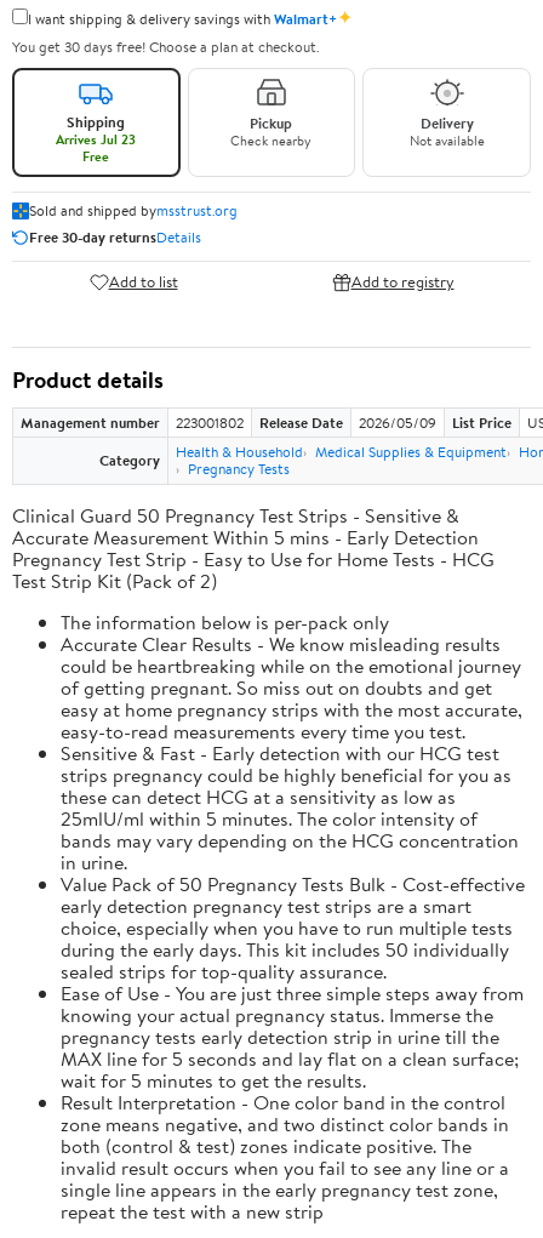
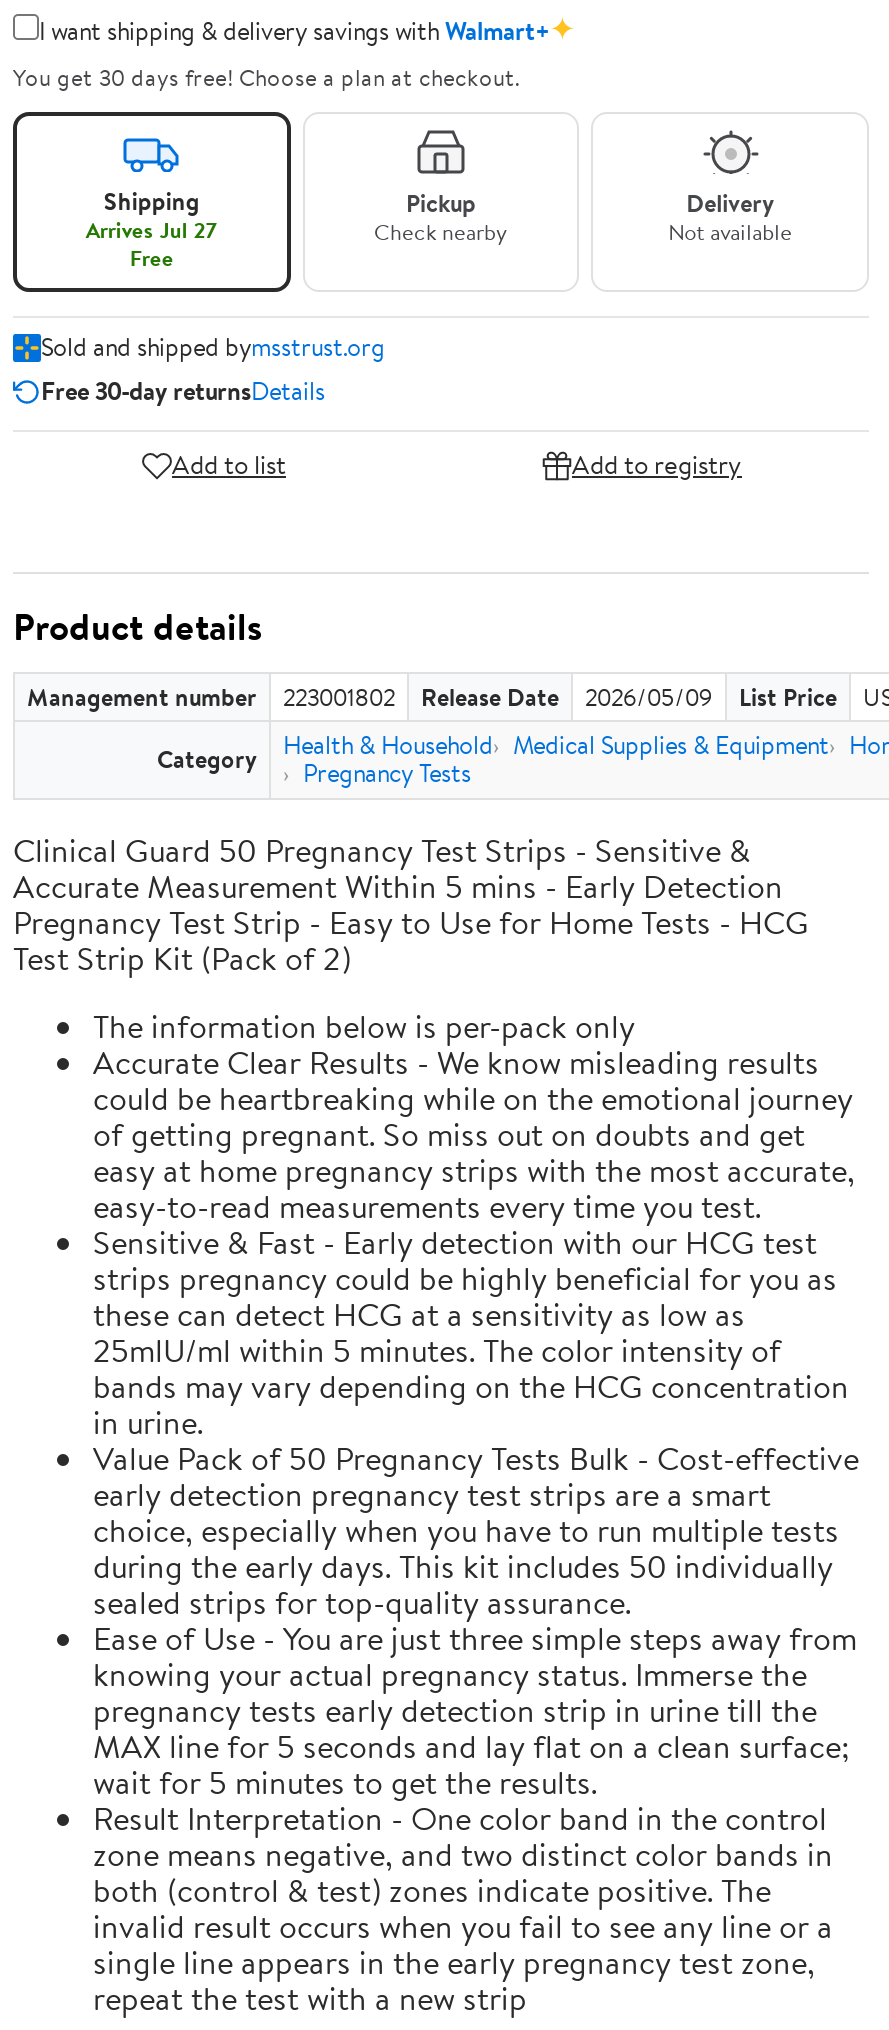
- Arrives Jul 23
+ Arrives Jul 27
